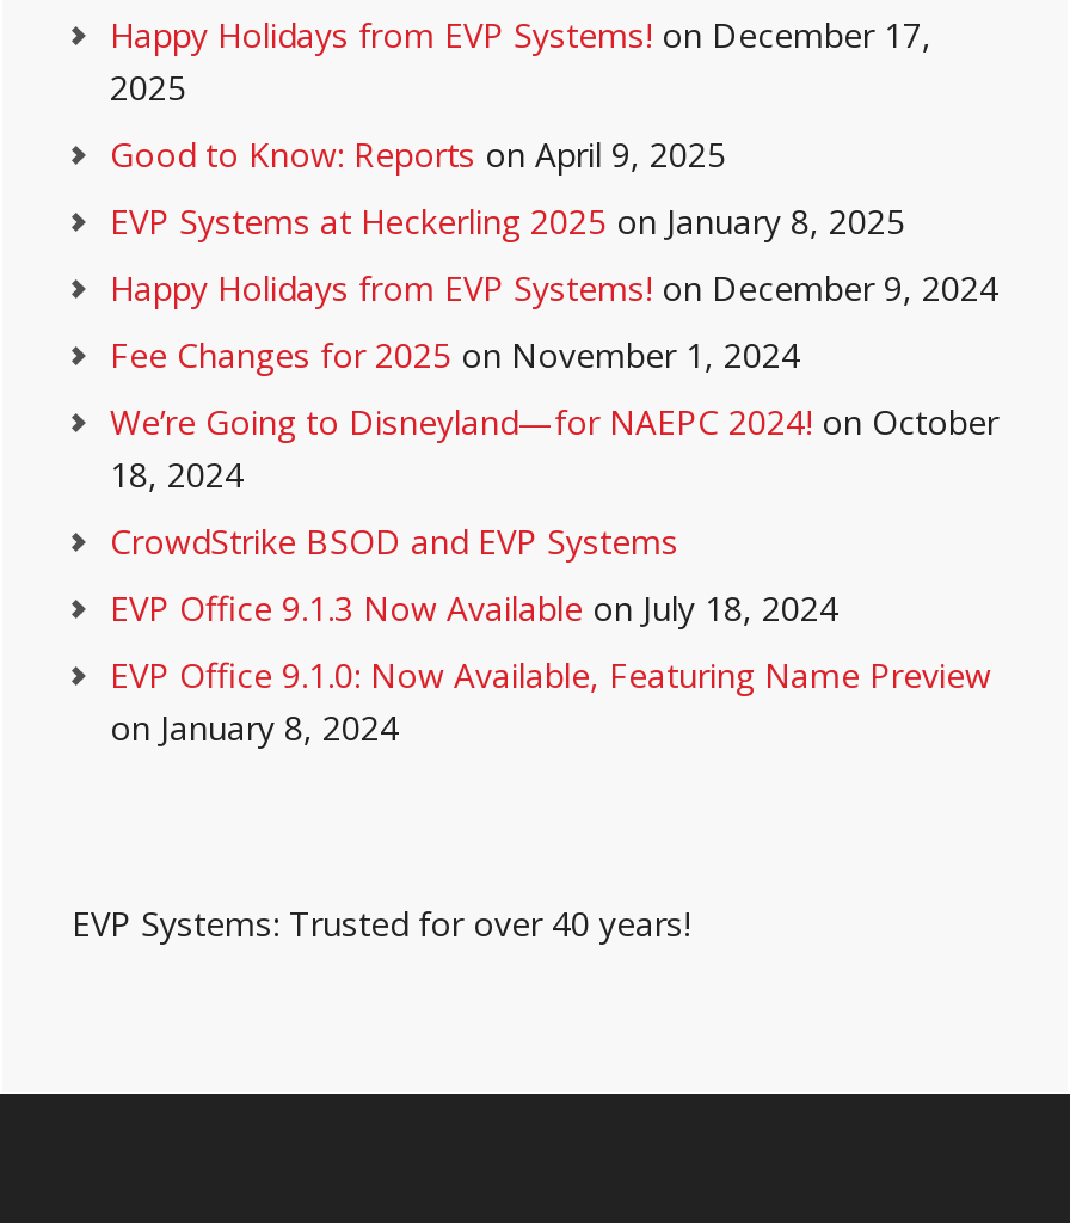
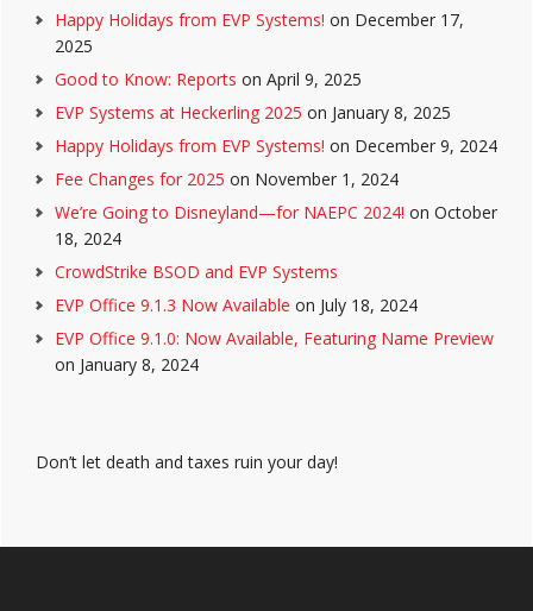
- EVP Systems: Trusted for over 40 years!
+ Don’t let death and taxes ruin your day!
